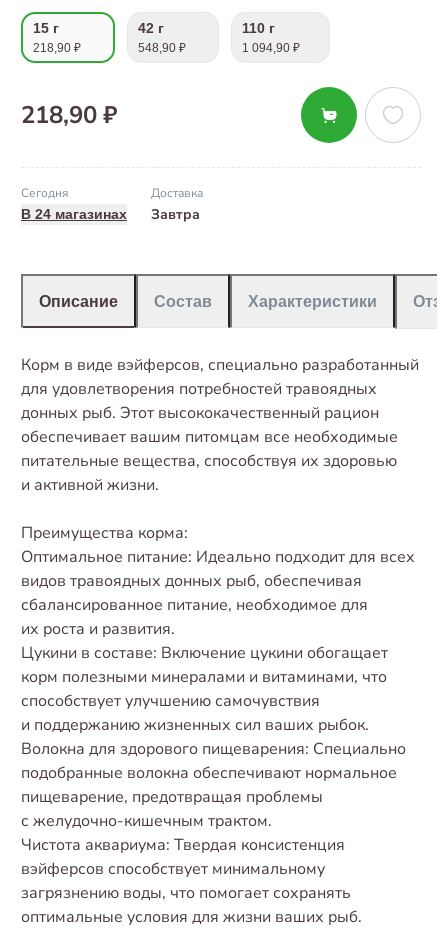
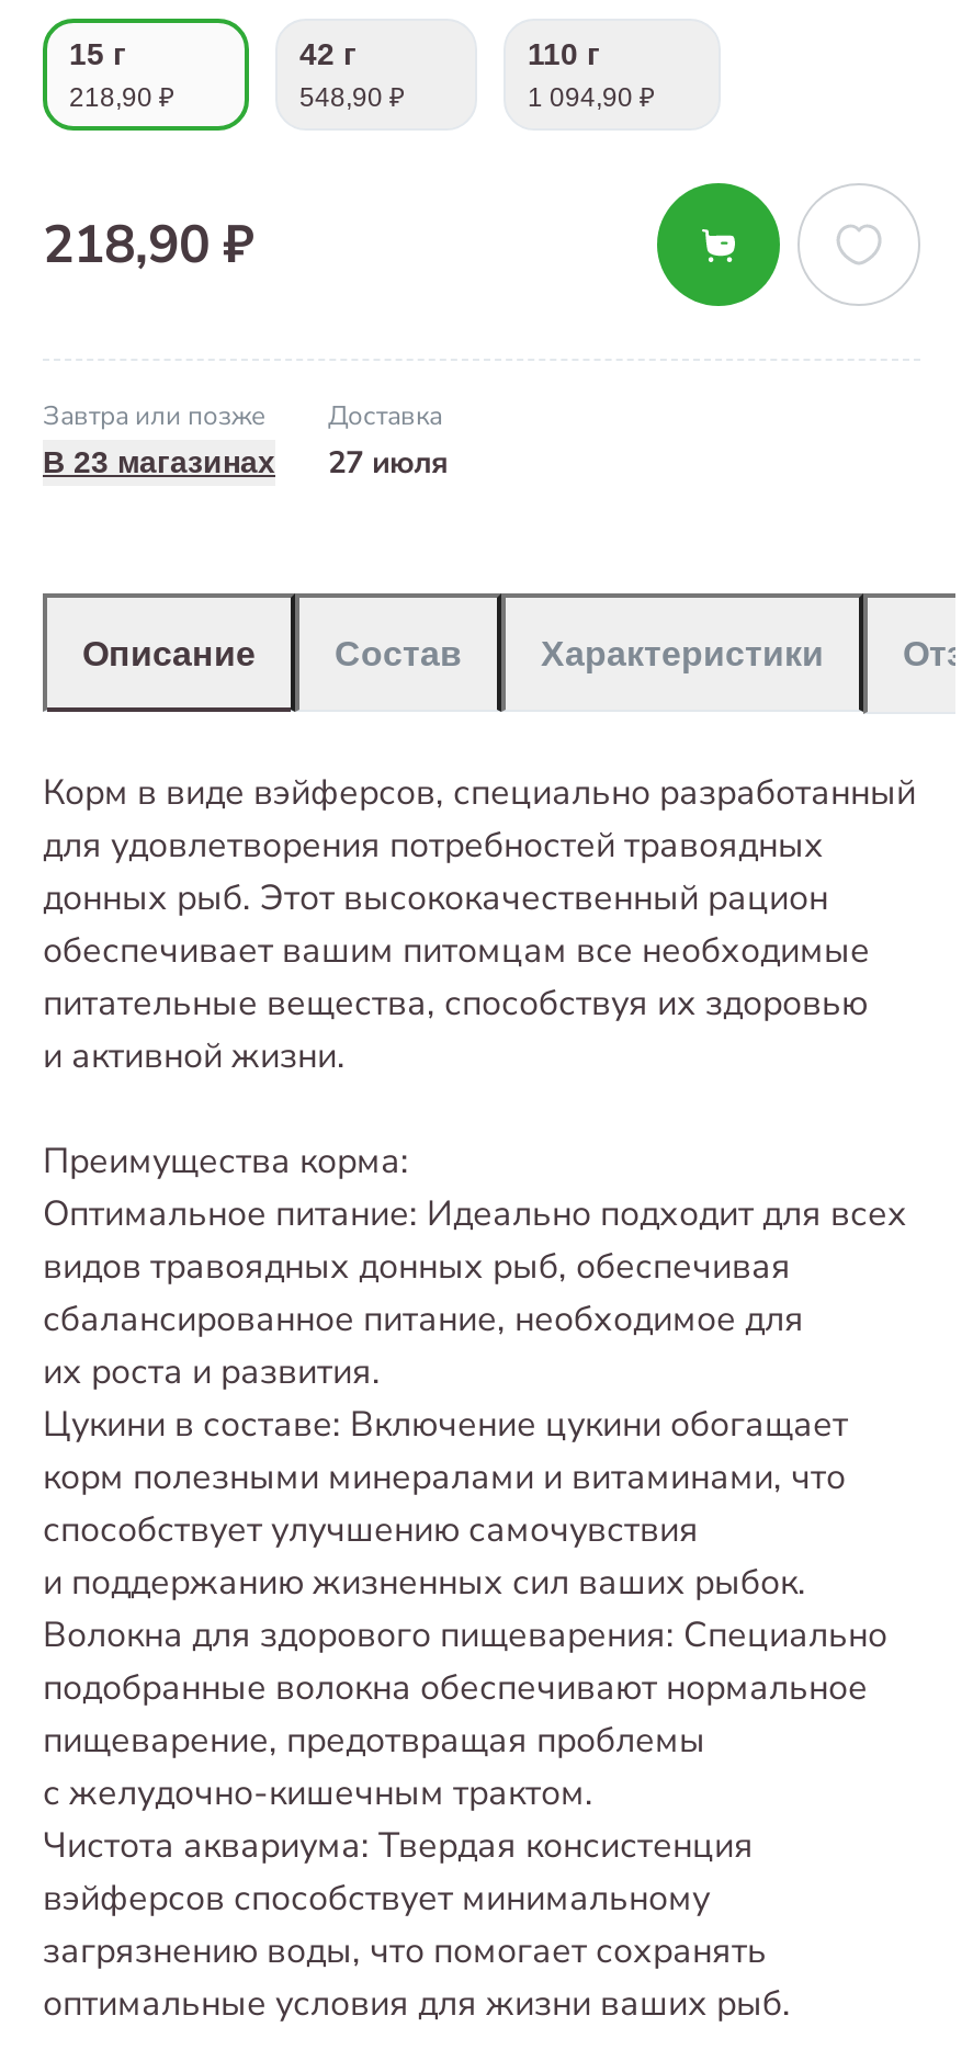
- Сегодня
- В 24 магазинах
+ Завтра или позже
+ В 23 магазинах

- Завтра
+ 27 июля
